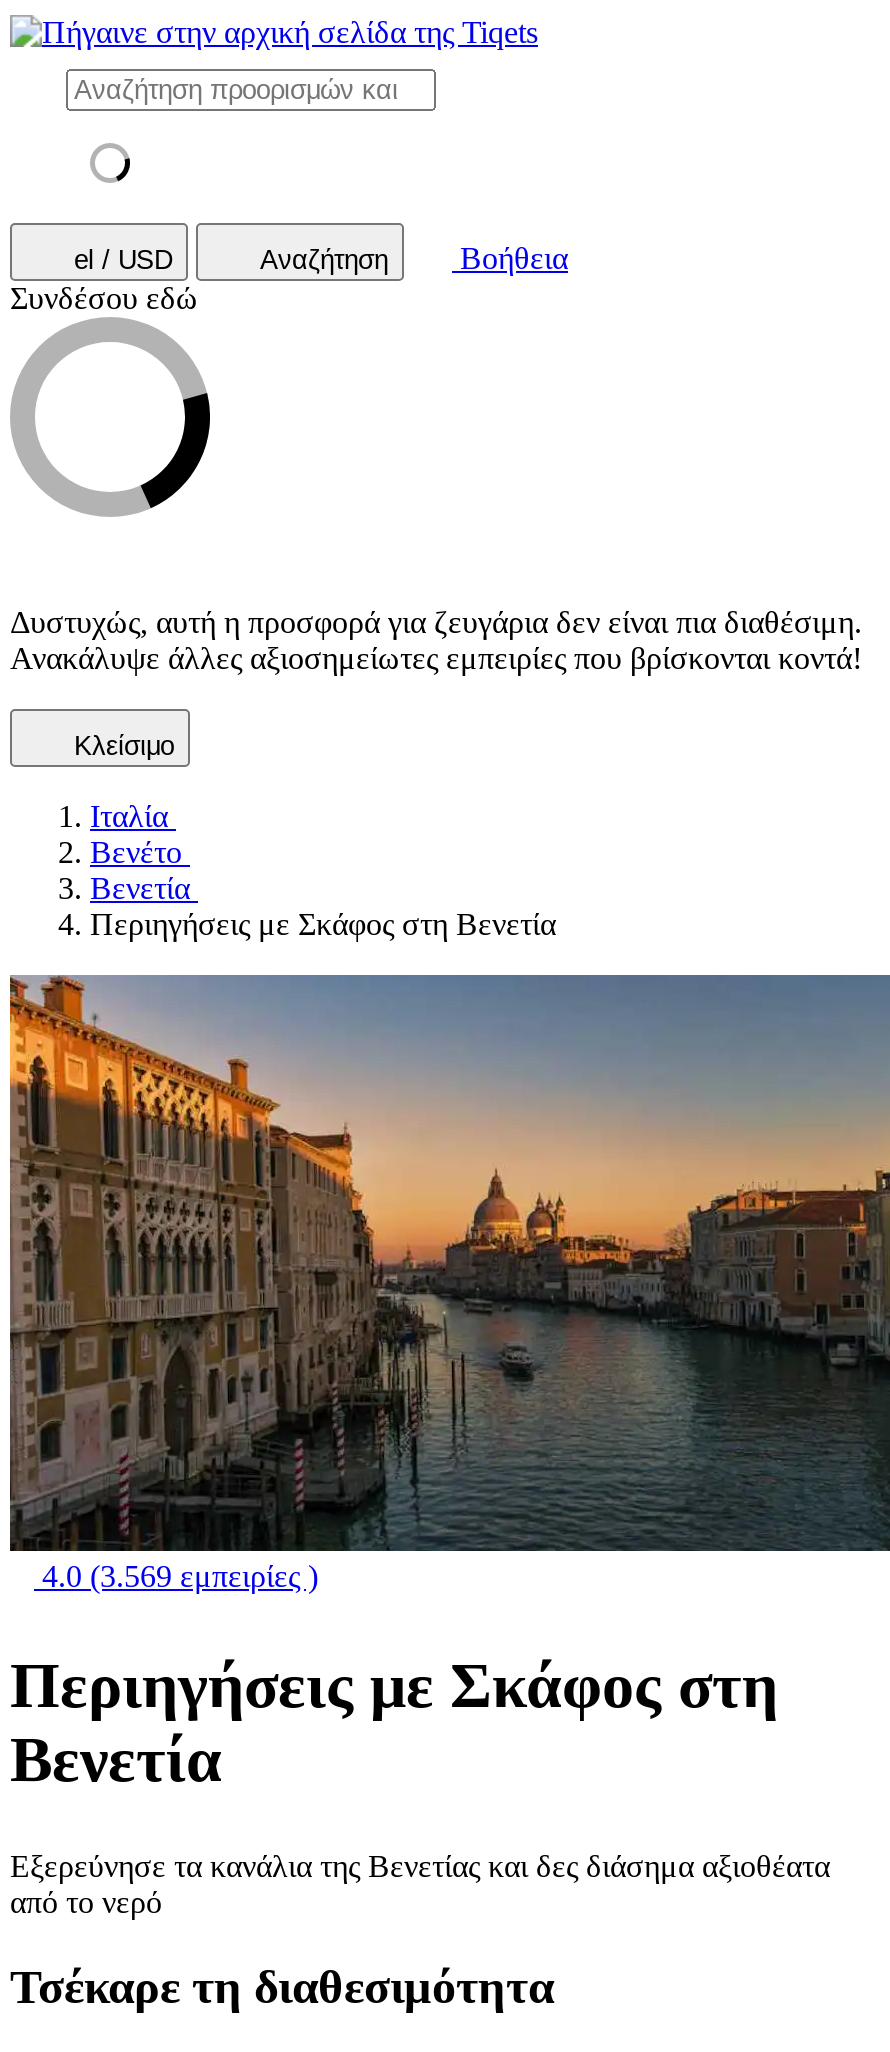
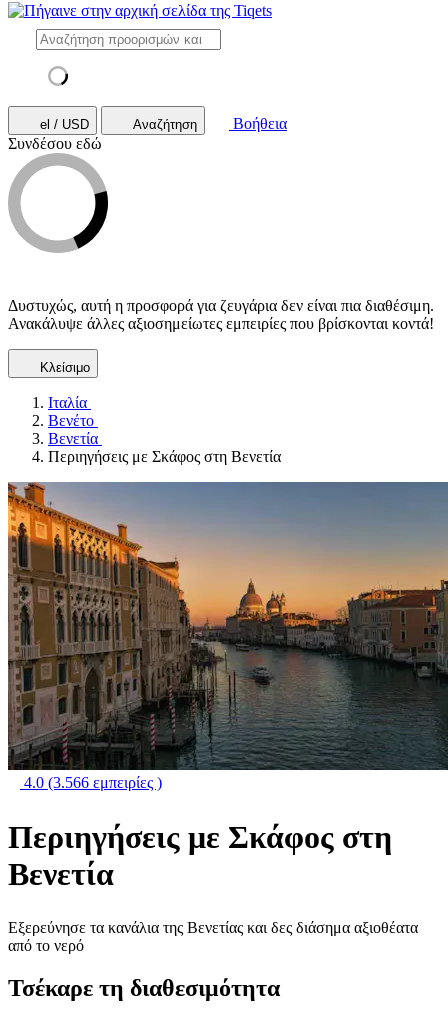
- 4.0 (3.569 εμπειρίες )
+ 4.0 (3.566 εμπειρίες )
